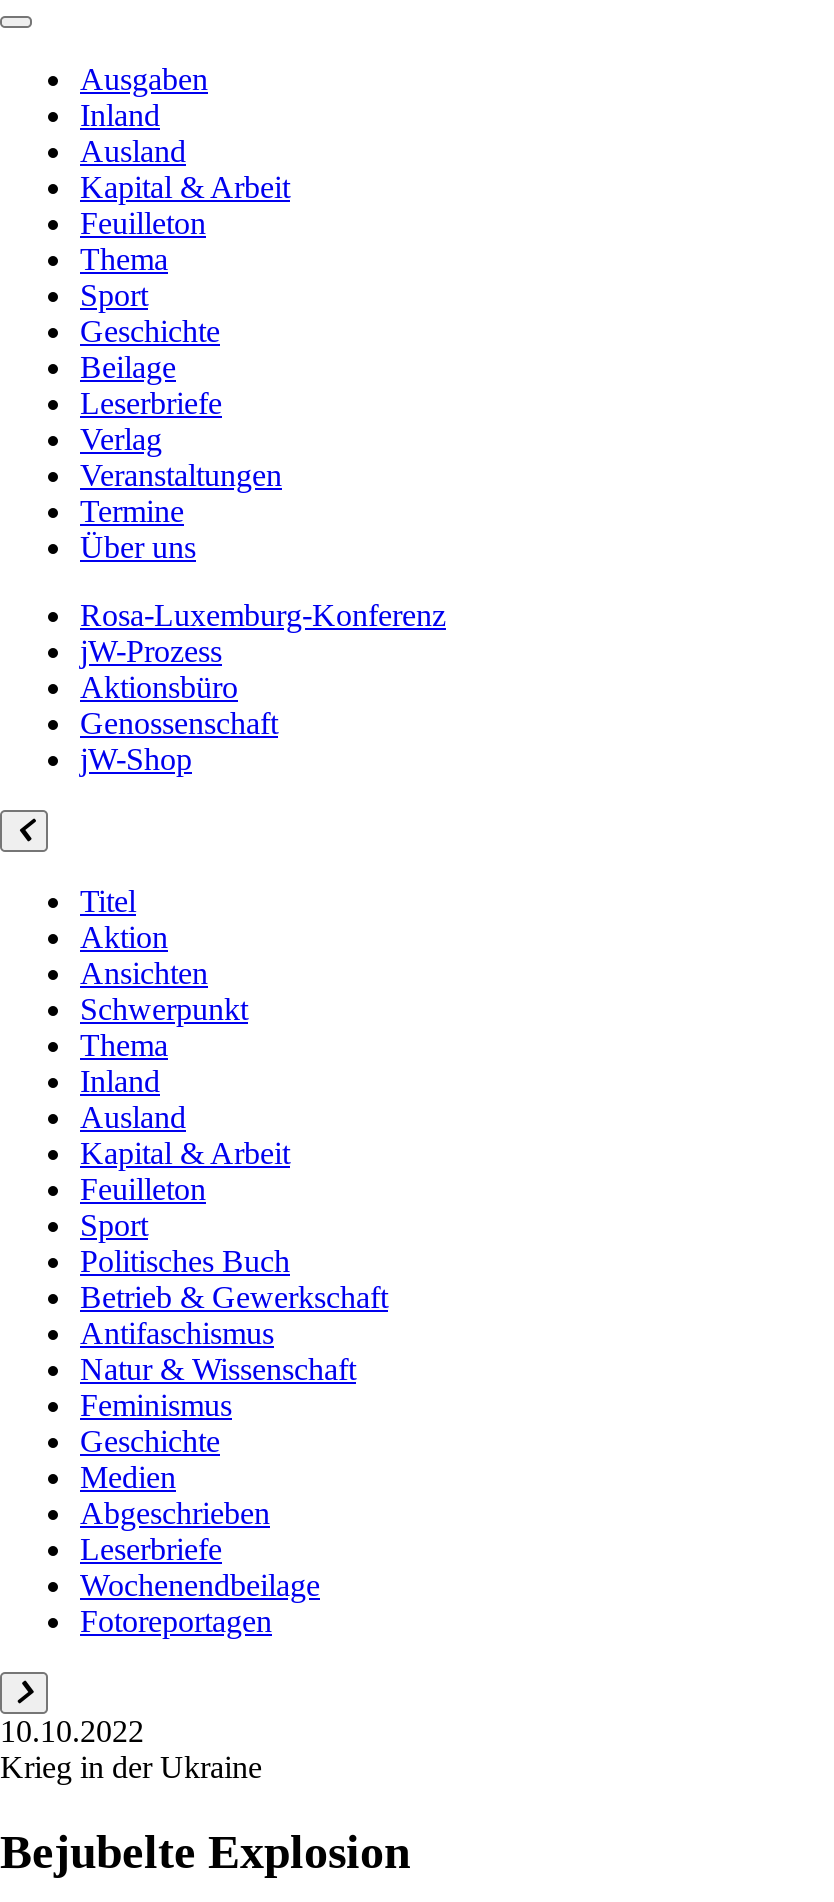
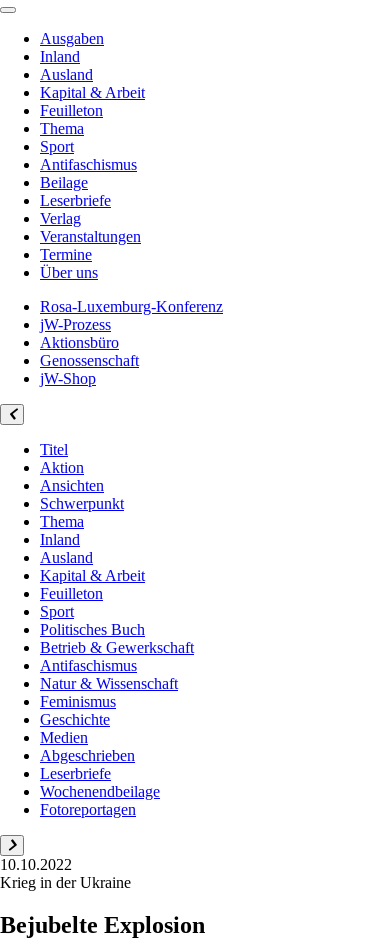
- Geschichte
+ Antifaschismus
